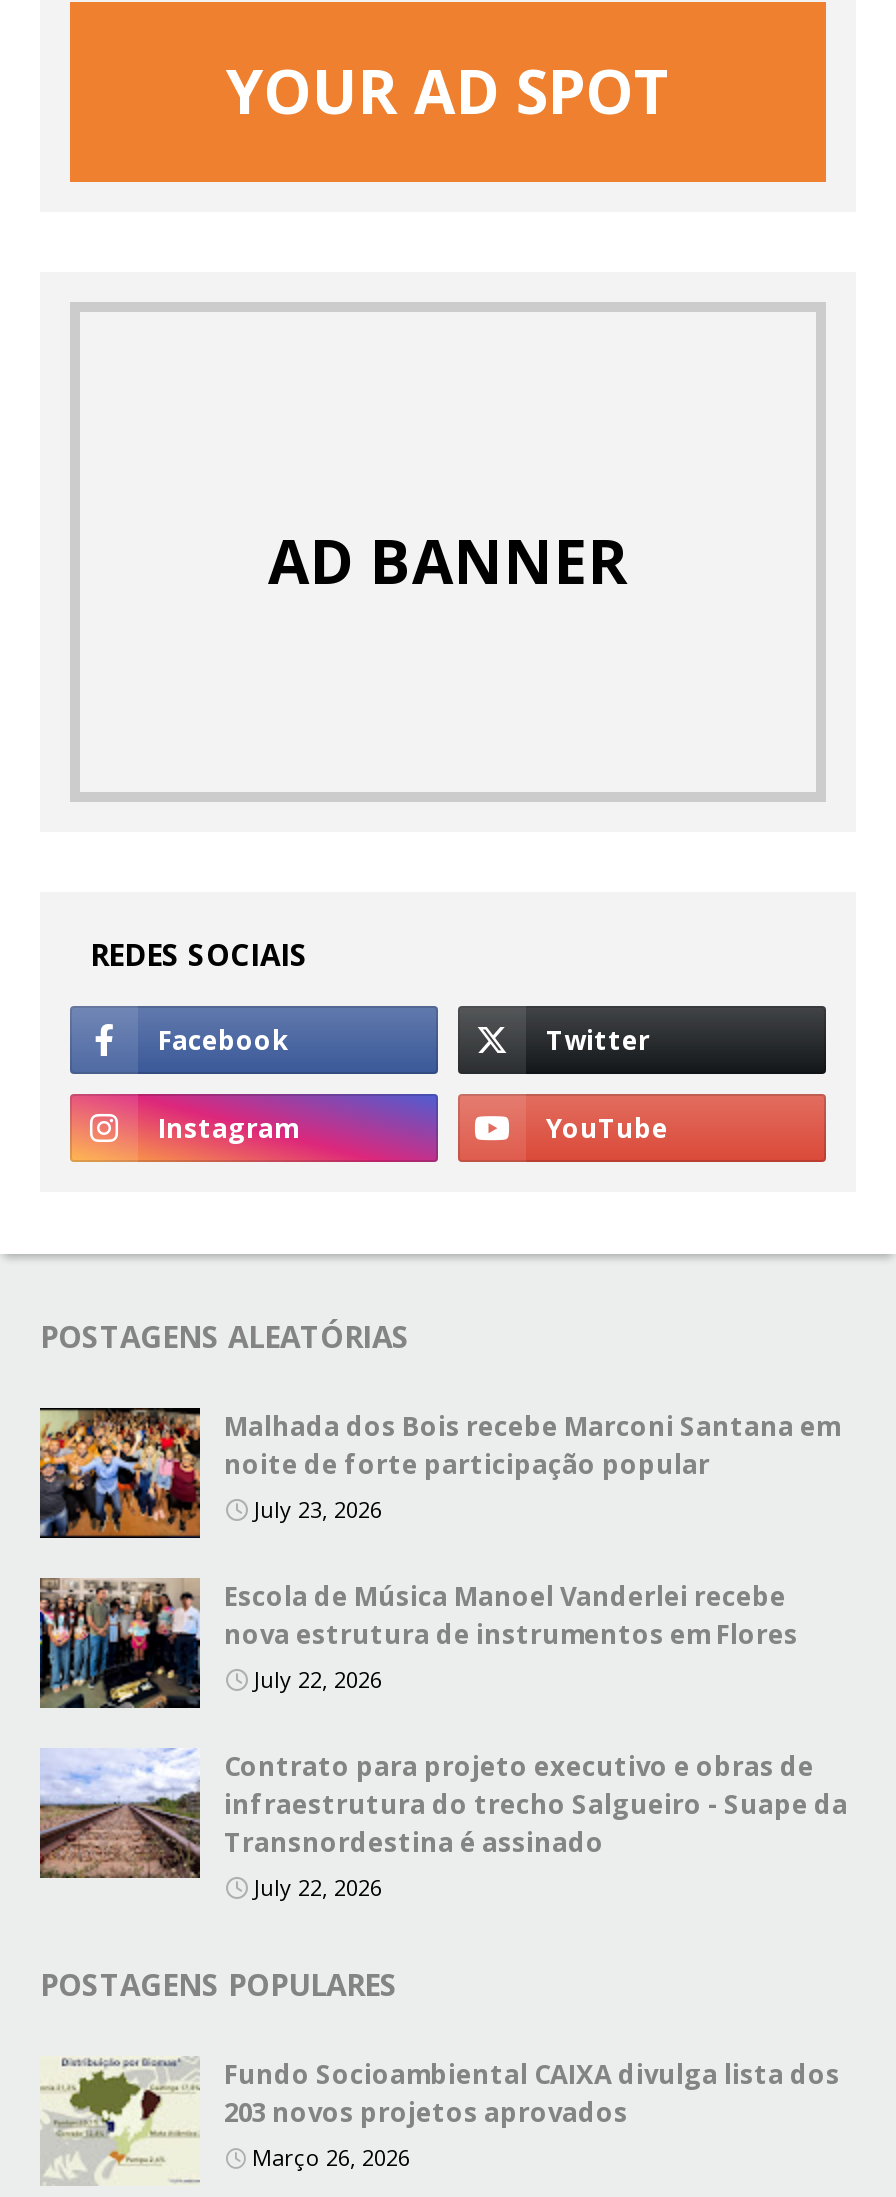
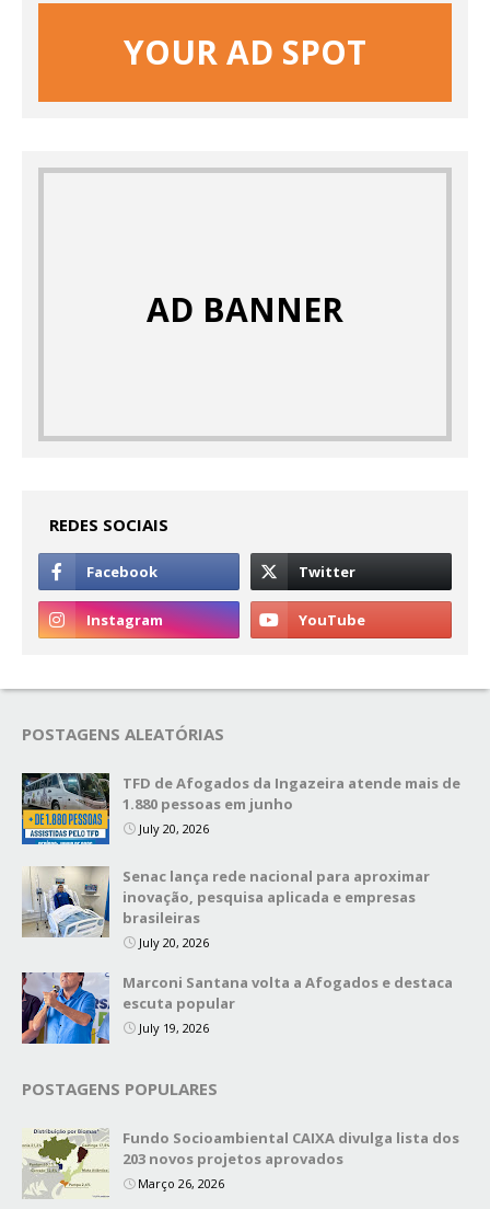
- [image]
- Malhada dos Bois recebe Marconi Santana em
- noite de forte participação popular
- July 23, 2026
+ [image]
+ TFD de Afogados da Ingazeira atende mais de
+ 1.880 pessoas em junho
+ July 20, 2026

- [image]
- Escola de Música Manoel Vanderlei recebe
- nova estrutura de instrumentos em Flores
- July 22, 2026
+ [image]
+ Senac lança rede nacional para aproximar
+ inovação, pesquisa aplicada e empresas
+ brasileiras
+ July 20, 2026

- [image]
- Contrato para projeto executivo e obras de
- infraestrutura do trecho Salgueiro - Suape da
- Transnordestina é assinado
- July 22, 2026
+ [image]
+ Marconi Santana volta a Afogados e destaca
+ escuta popular
+ July 19, 2026
